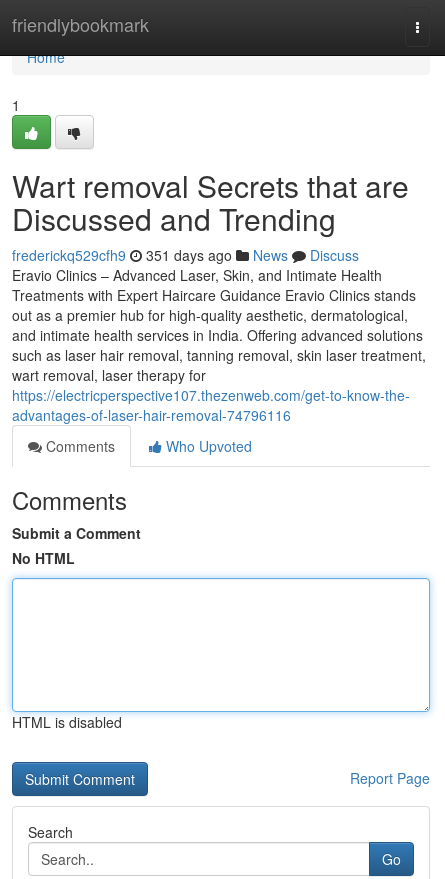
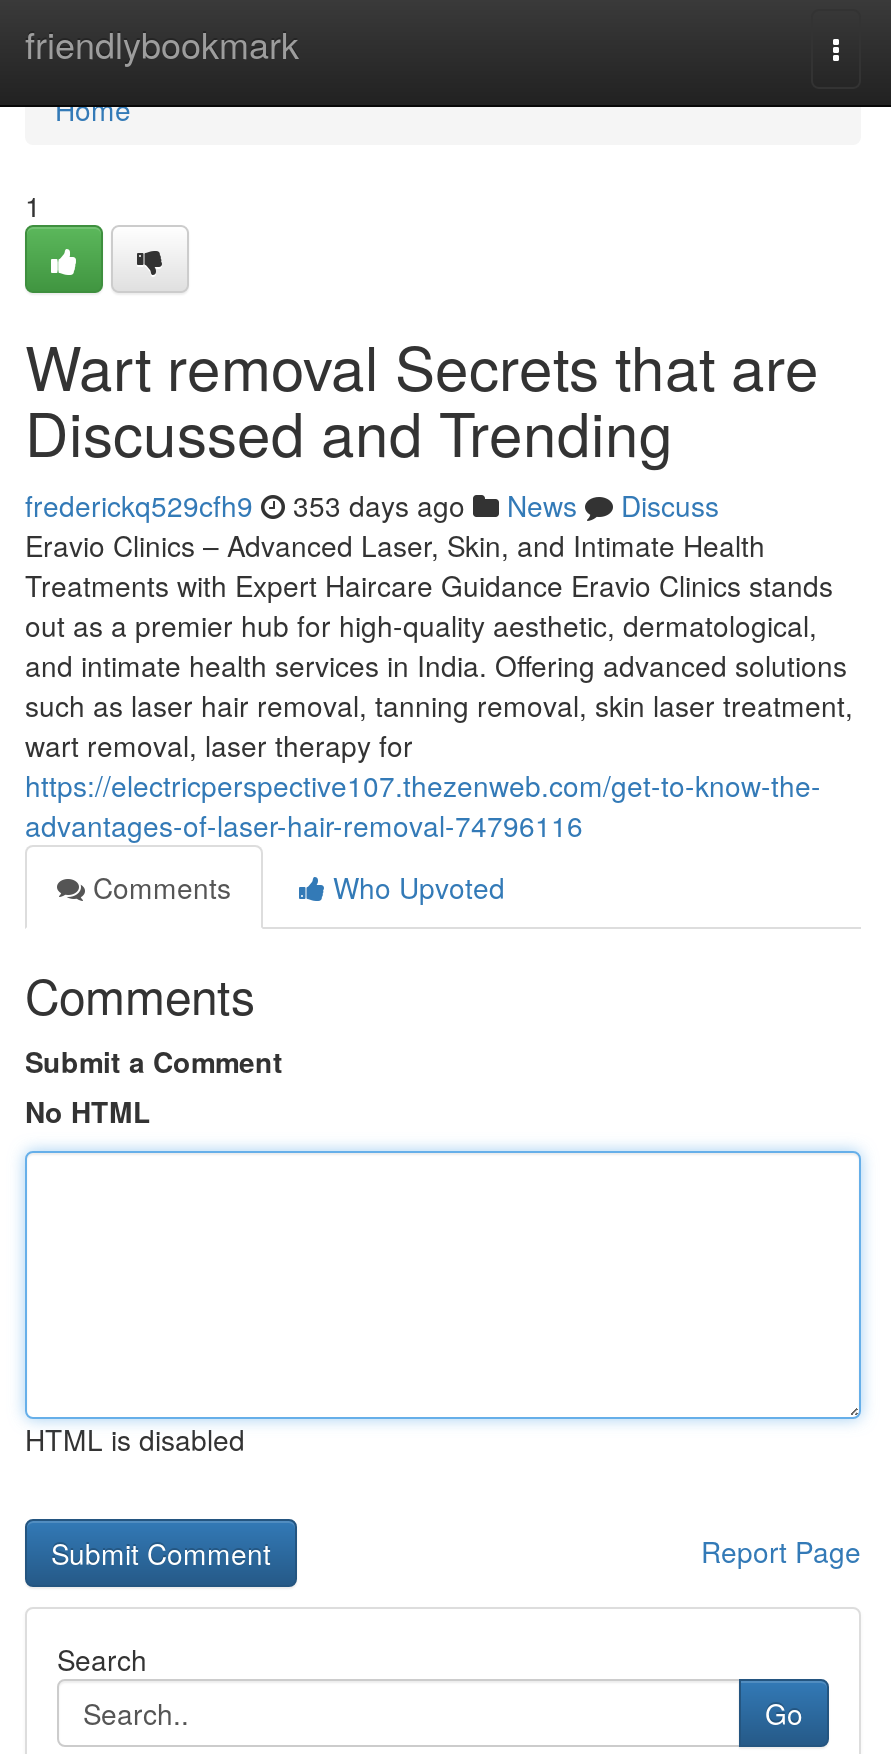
- frederickq529cfh9 351 days ago News Discuss
+ frederickq529cfh9 353 days ago News Discuss
